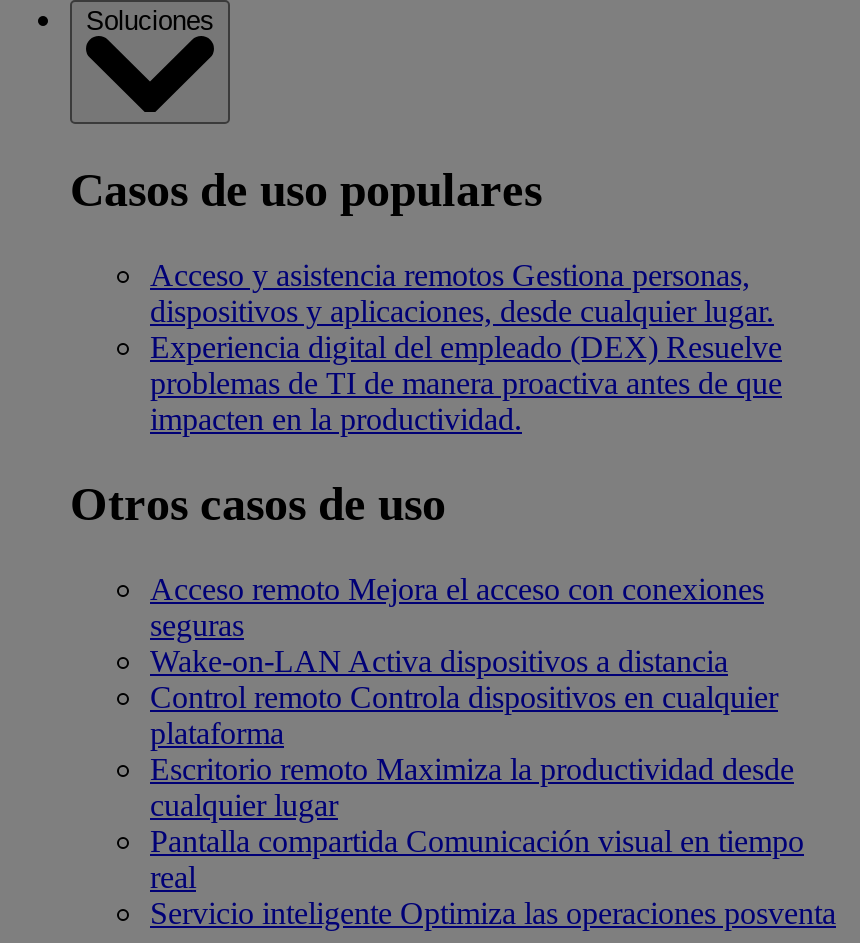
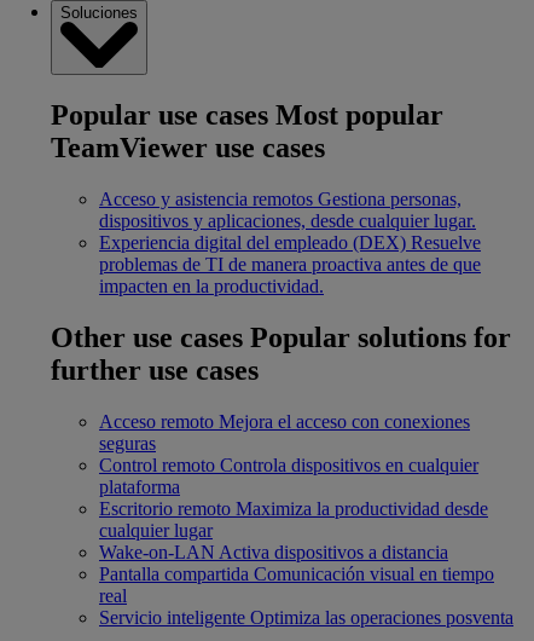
- Casos de uso populares
+ Popular use cases Most popular
+ TeamViewer use cases

- Otros casos de uso
+ Other use cases Popular solutions for
+ further use cases

moved down: Wake-on-LAN Activa dispositivos a distancia
